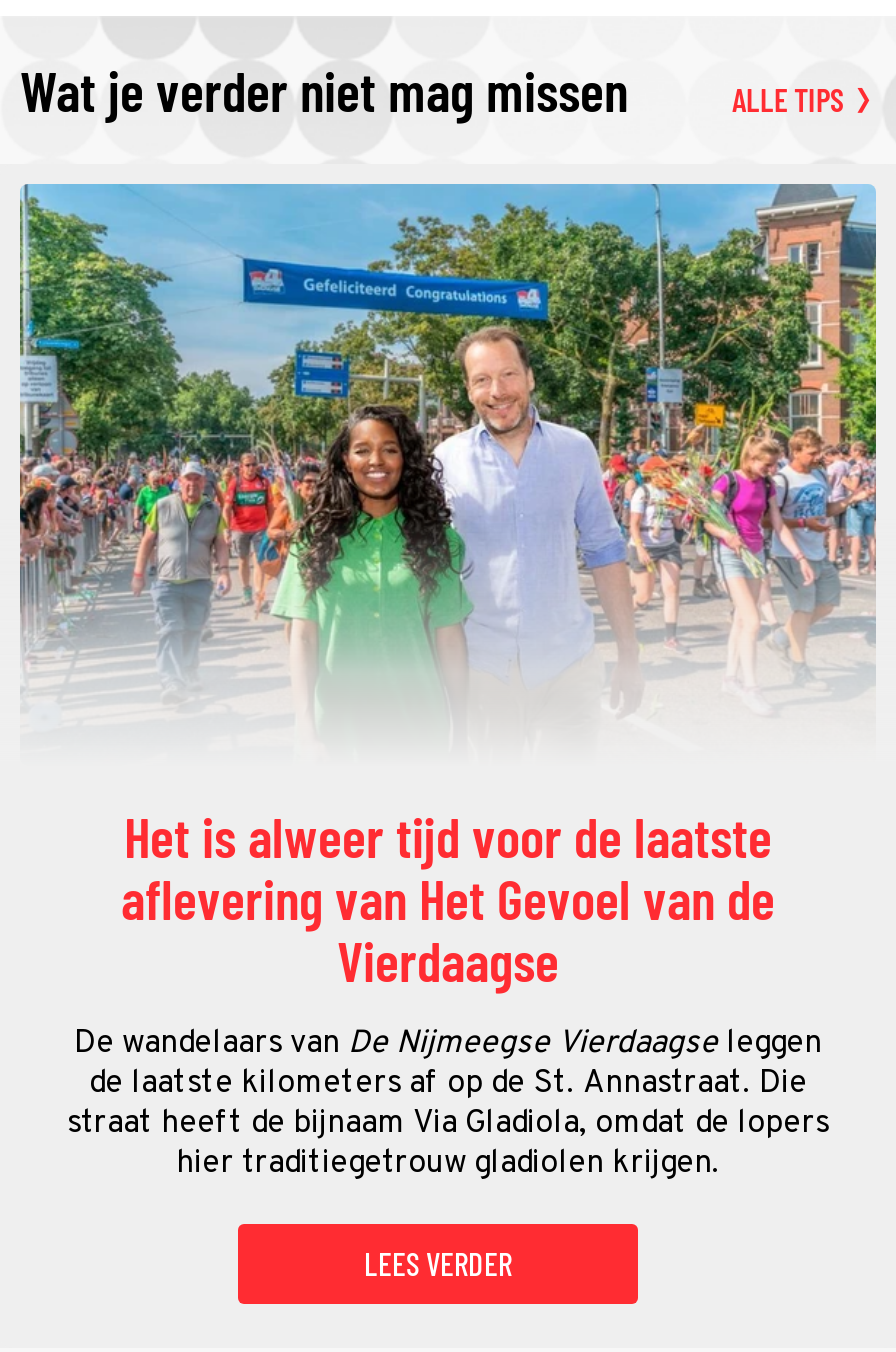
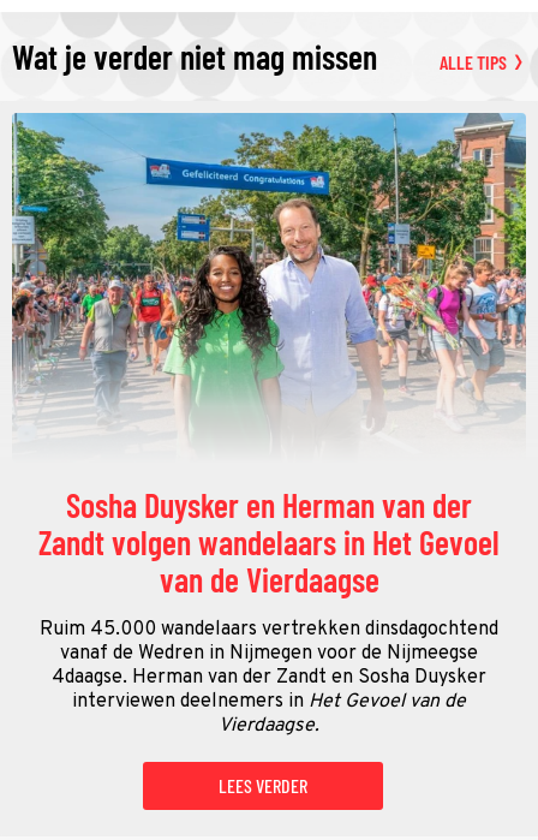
- Het is alweer tijd voor de laatste
- aflevering van Het Gevoel van de
- Vierdaagse
- De wandelaars van De Nijmeegse Vierdaagse leggen
- de laatste kilometers af op de St. Annastraat. Die
- straat heeft de bijnaam Via Gladiola, omdat de lopers
- hier traditiegetrouw gladiolen krijgen.
+ Sosha Duysker en Herman van der
+ Zandt volgen wandelaars in Het Gevoel
+ van de Vierdaagse
+ Ruim 45.000 wandelaars vertrekken dinsdagochtend
+ vanaf de Wedren in Nijmegen voor de Nijmeegse
+ 4daagse. Herman van der Zandt en Sosha Duysker
+ interviewen deelnemers in Het Gevoel van de
+ Vierdaagse.
